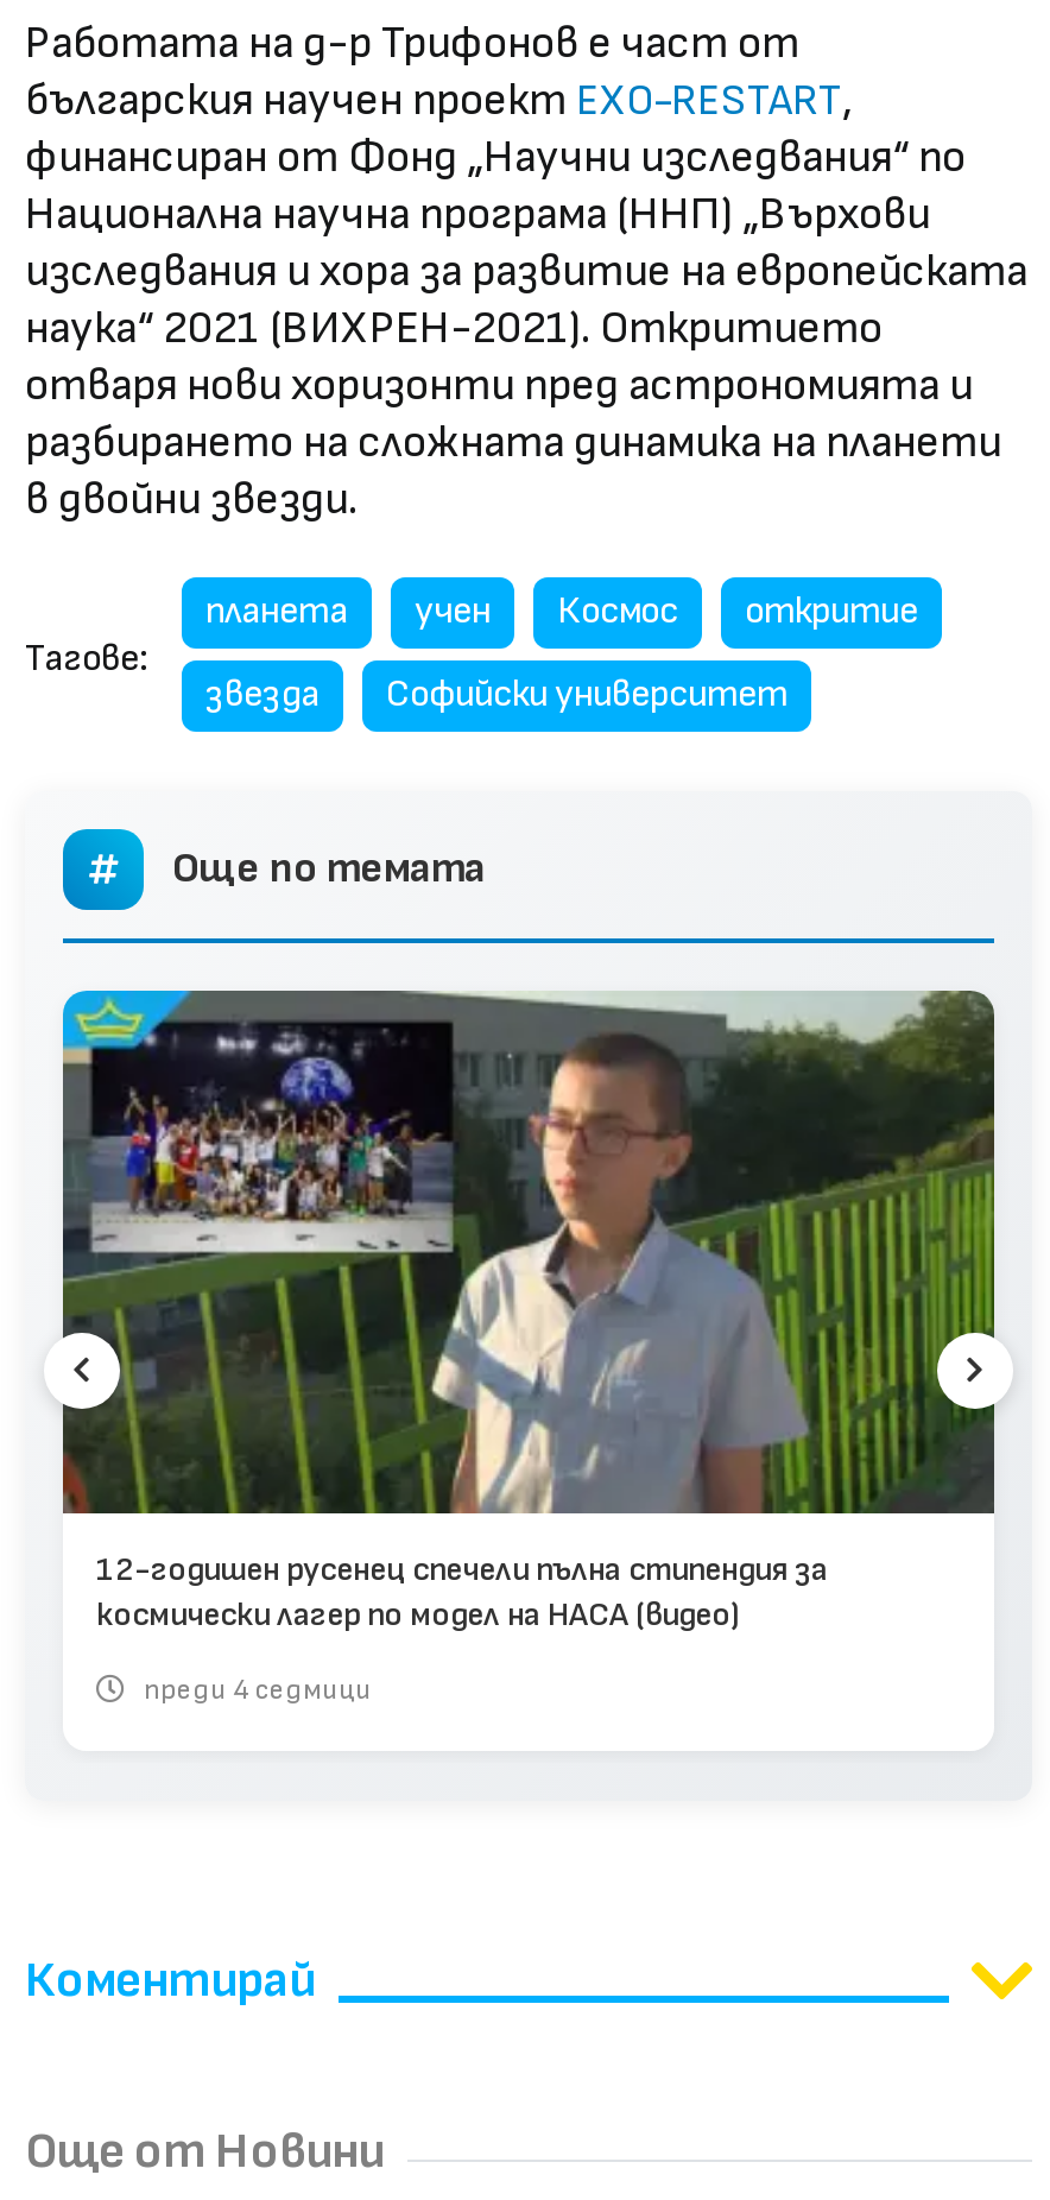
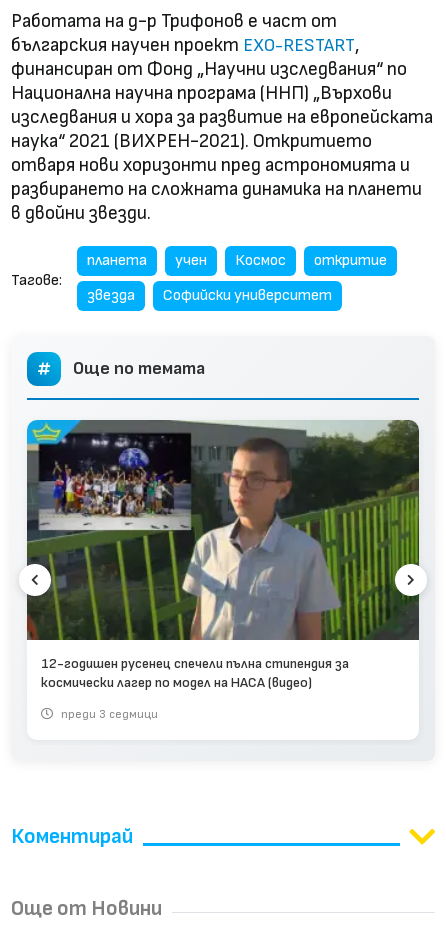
- преди 4 седмици
+ преди 3 седмици
